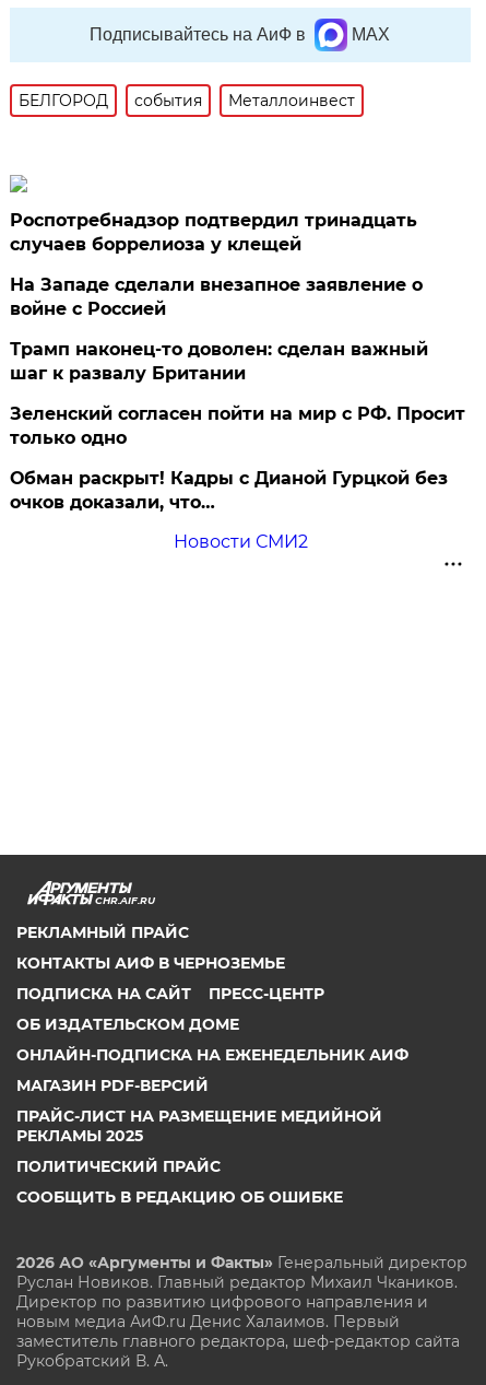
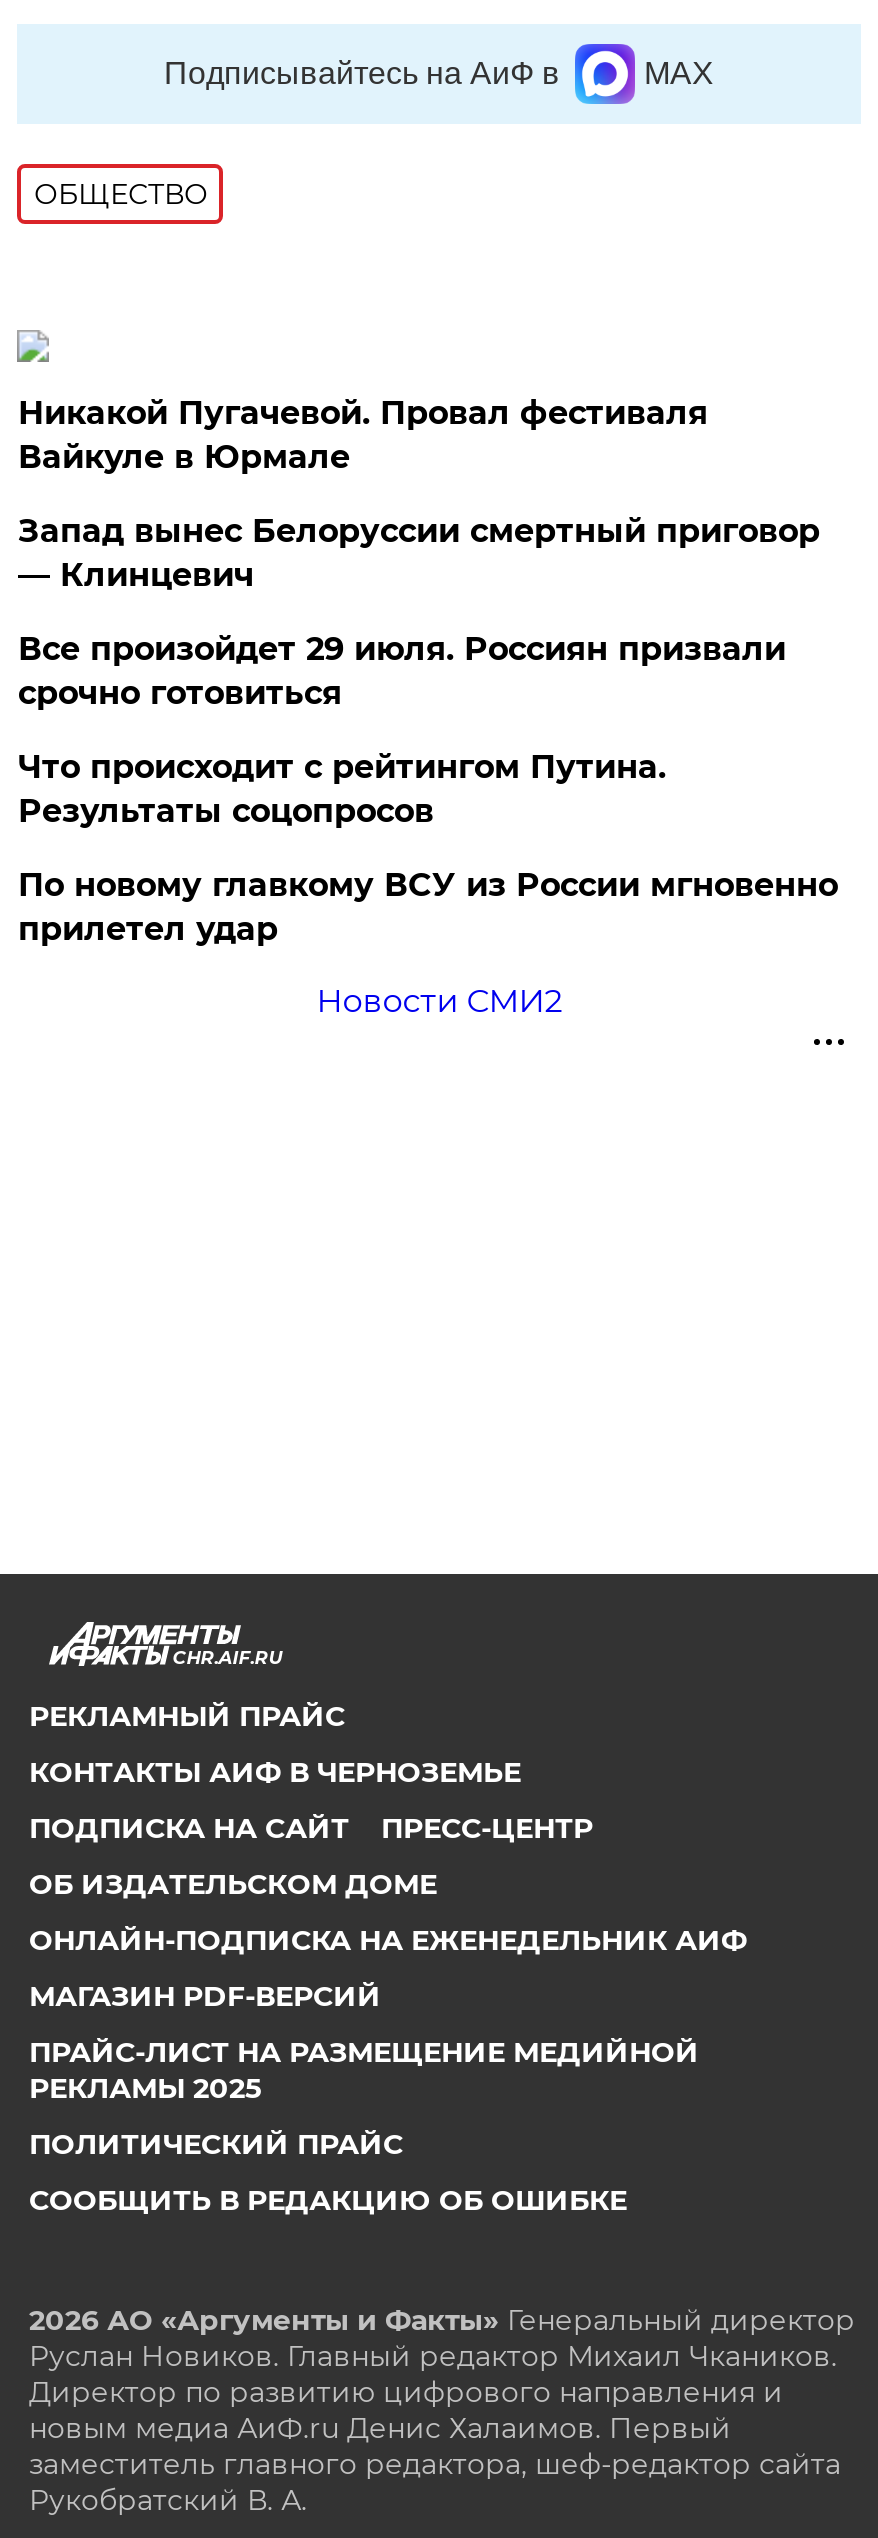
- БЕЛГОРОД
- события
- Металлоинвест
+ ОБЩЕСТВО

- Роспотребнадзор подтвердил тринадцать
- случаев боррелиоза у клещей
+ Никакой Пугачевой. Провал фестиваля
+ Вайкуле в Юрмале

- На Западе сделали внезапное заявление о
- войне с Россией
+ Запад вынес Белоруссии смертный приговор
+ — Клинцевич

- Трамп наконец-то доволен: сделан важный
- шаг к развалу Британии
+ Все произойдет 29 июля. Россиян призвали
+ срочно готовиться

- Зеленский согласен пойти на мир с РФ. Просит
- только одно
+ Что происходит с рейтингом Путина.
+ Результаты соцопросов

- Обман раскрыт! Кадры с Дианой Гурцкой без
- очков доказали, что…
+ По новому главкому ВСУ из России мгновенно
+ прилетел удар
